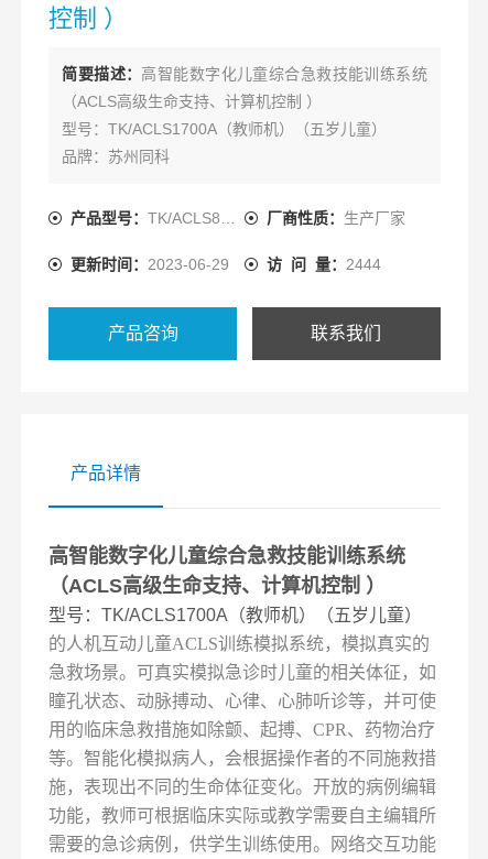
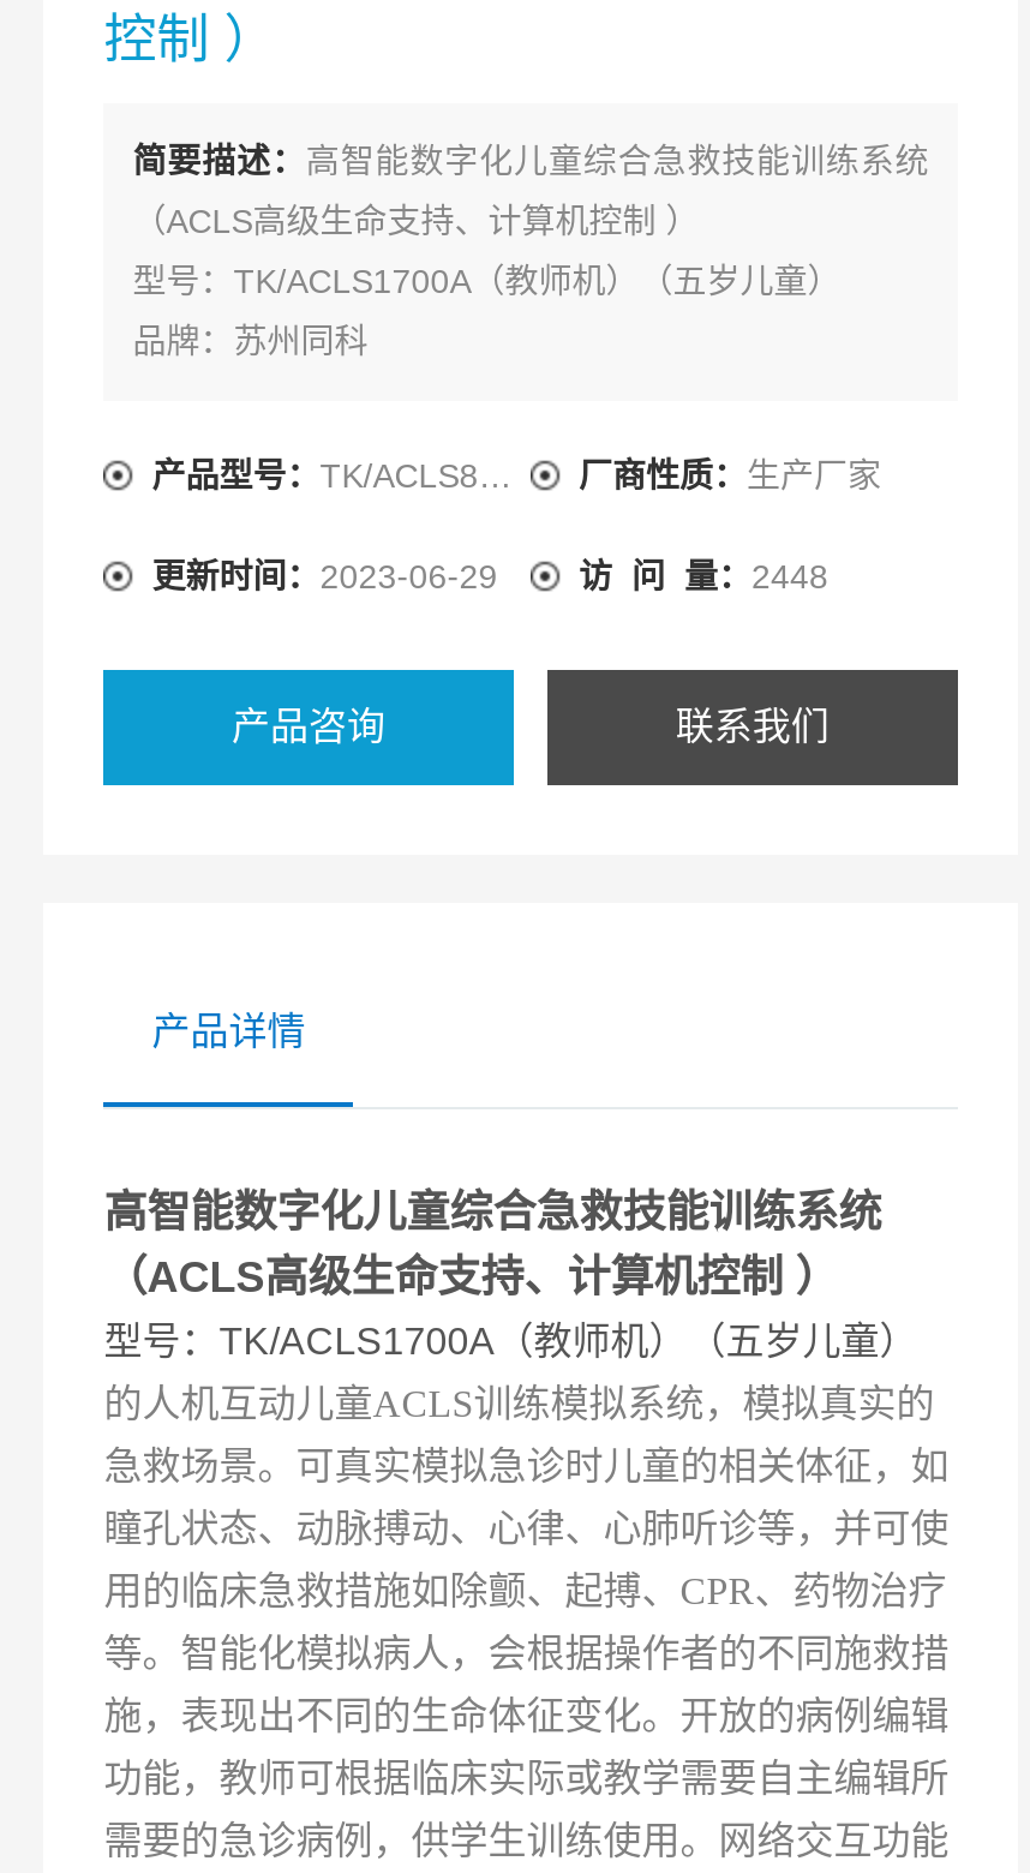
- 访 问 量：2444
+ 访 问 量：2448
